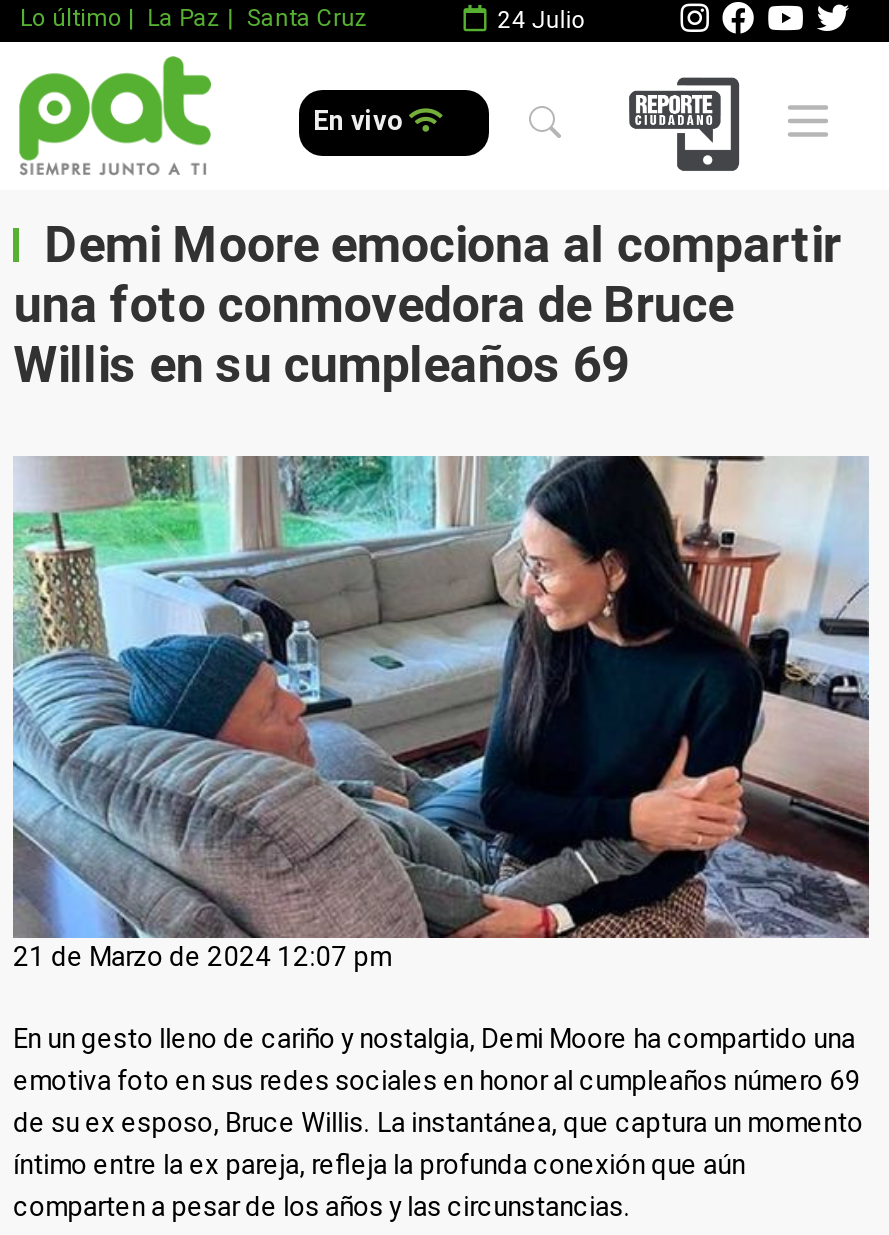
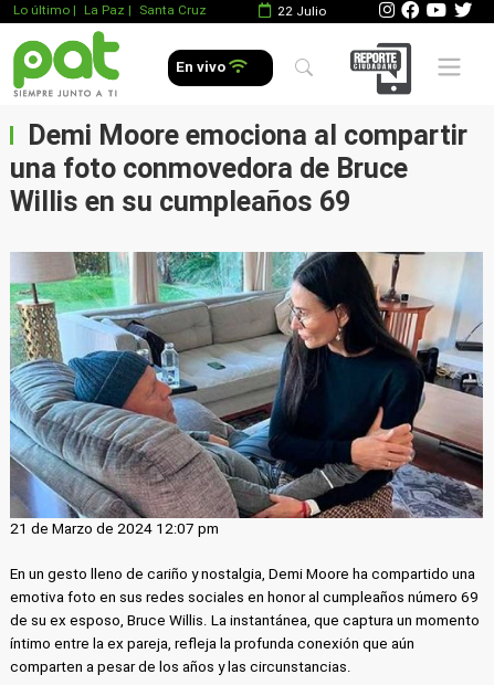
- 24 Julio
+ 22 Julio
